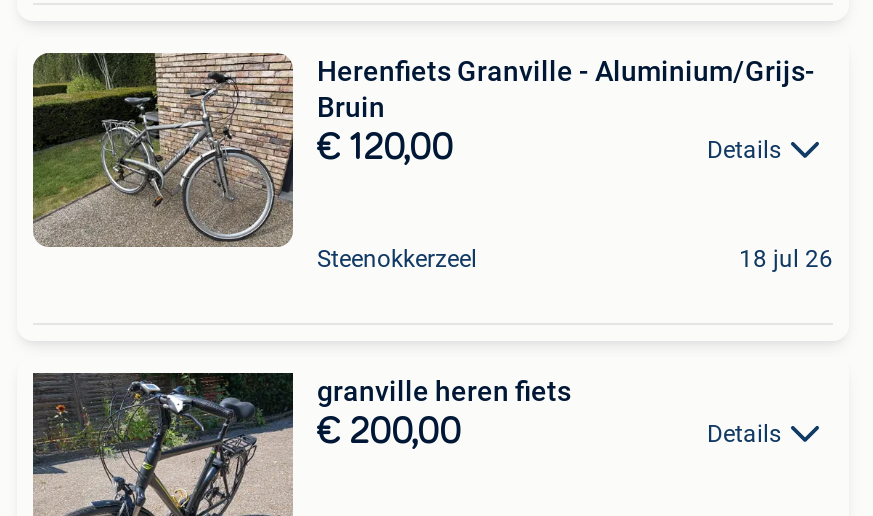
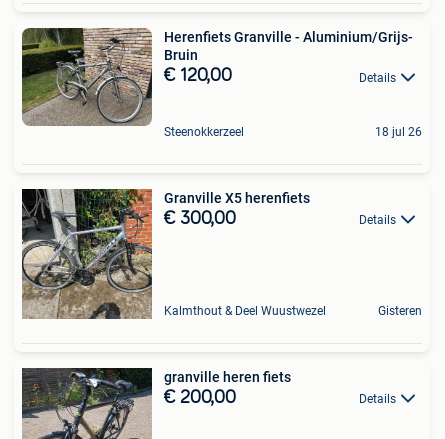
+ [image]
+ Granville X5 herenfiets
+ € 300,00
+ Details

+ Kalmthout & Deel Wuustwezel
+ Gisteren
